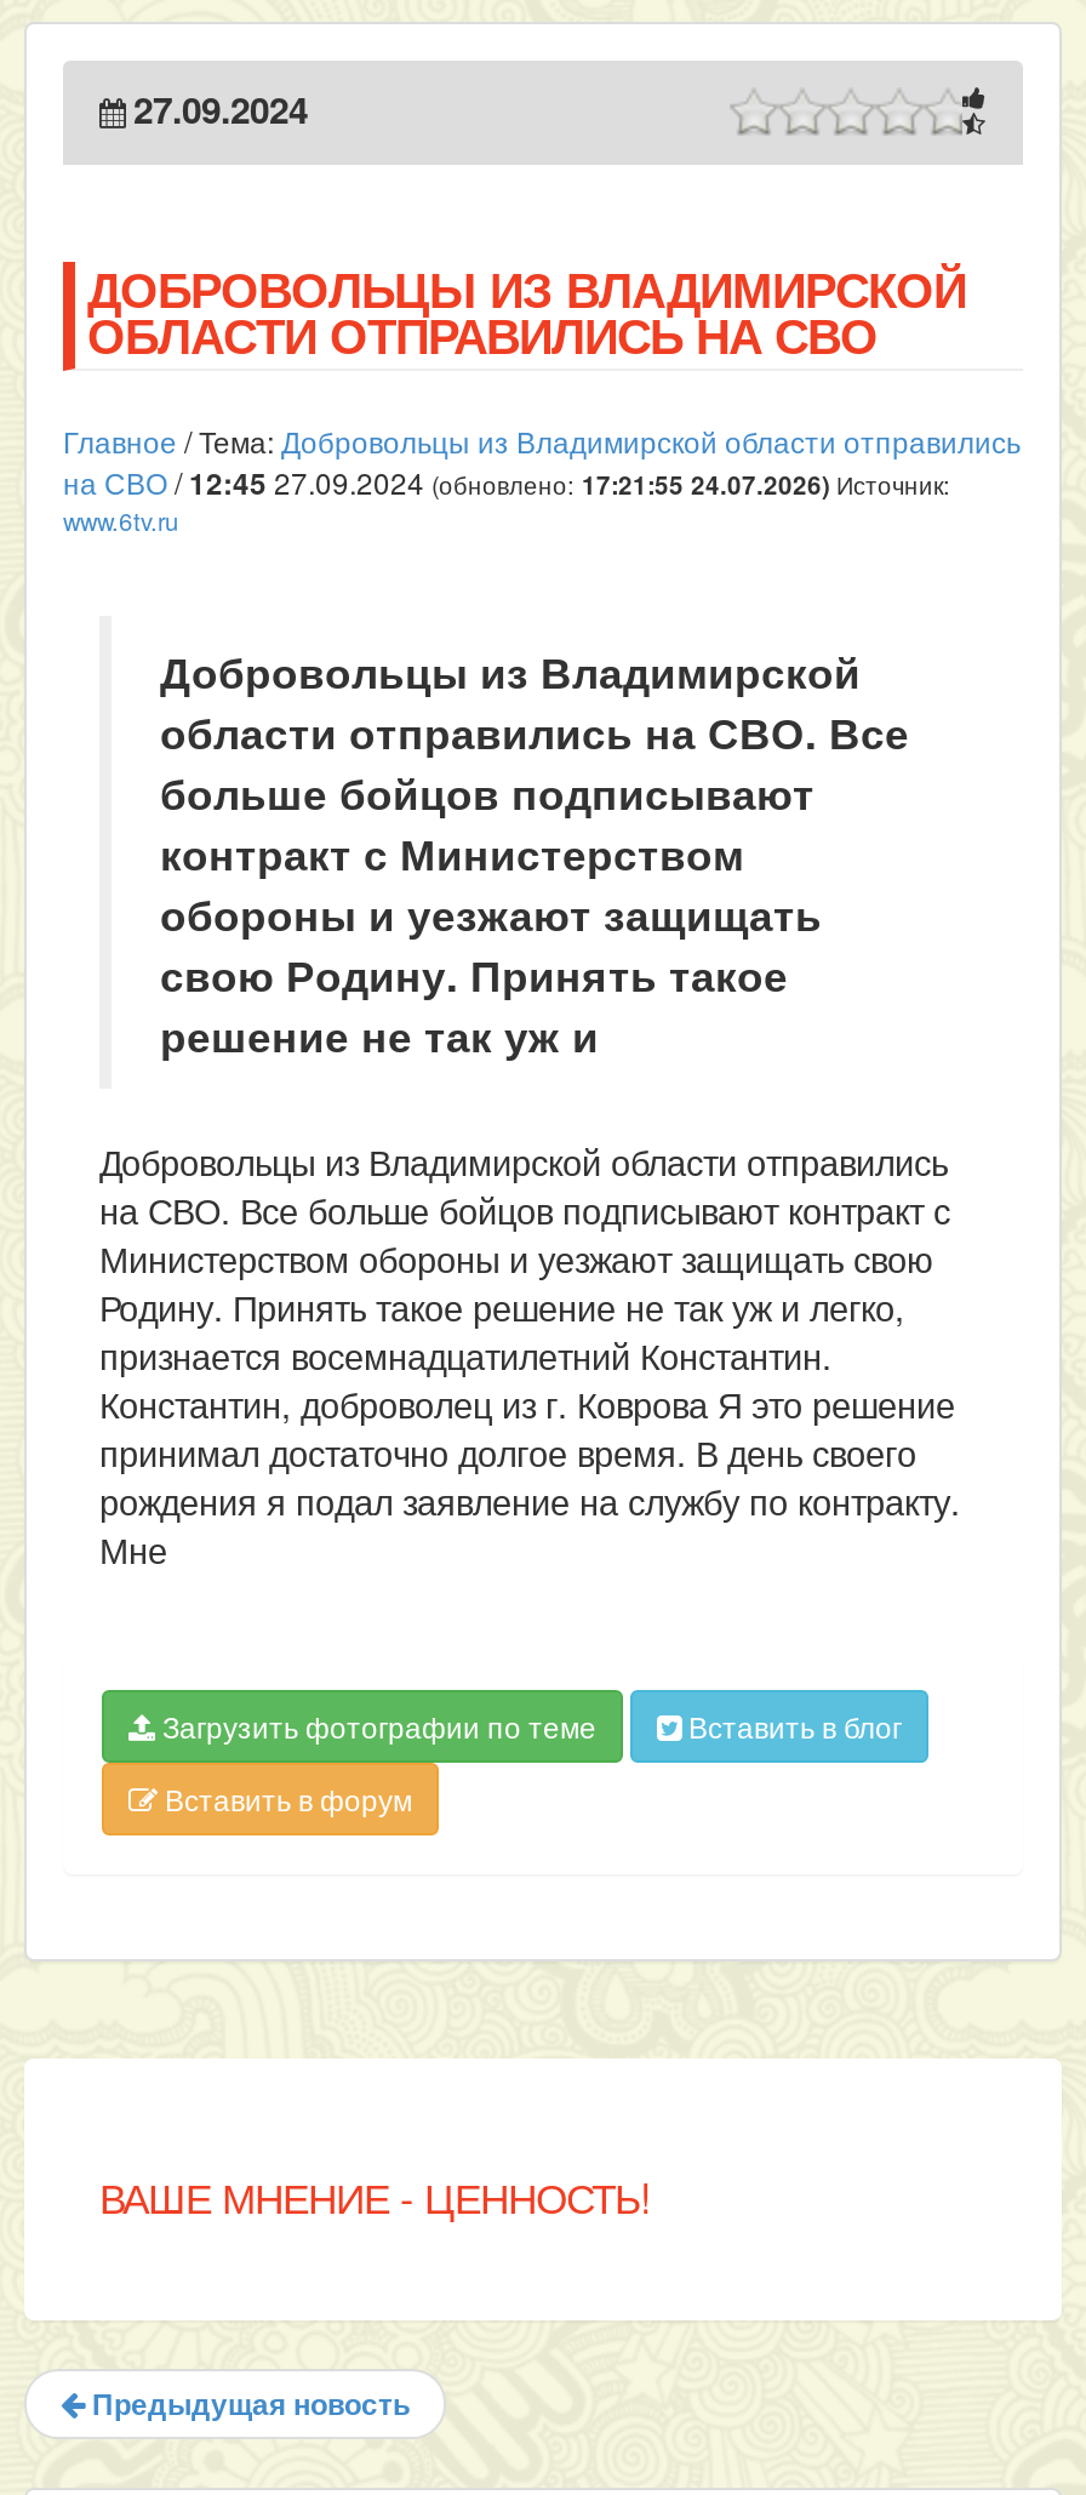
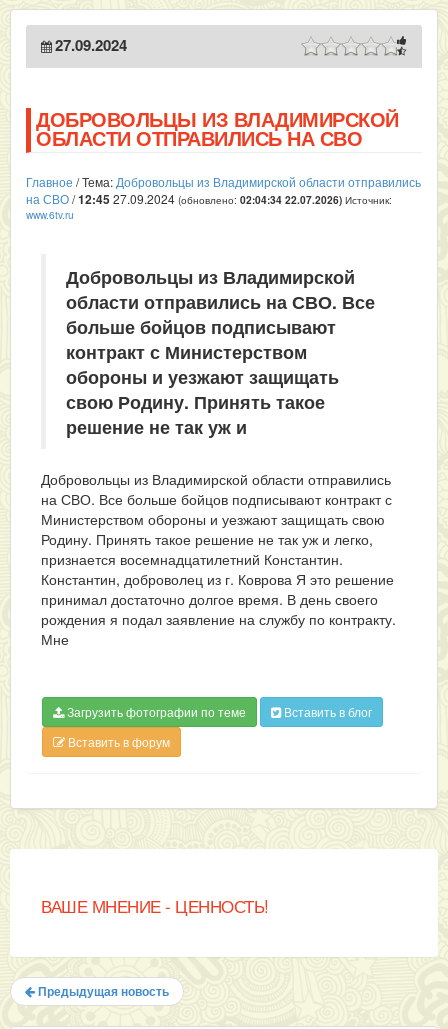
- на СВО /12:45 27.09.2024 (обновлено: 17:21:55 24.07.2026) Источник:
+ на СВО /12:45 27.09.2024 (обновлено: 02:04:34 22.07.2026) Источник:
